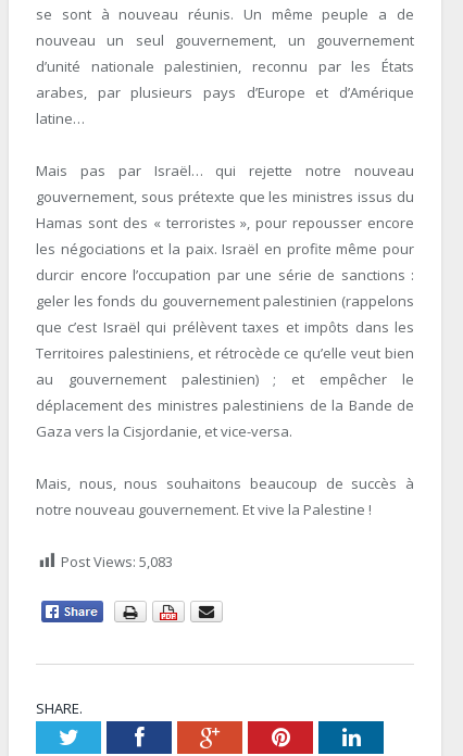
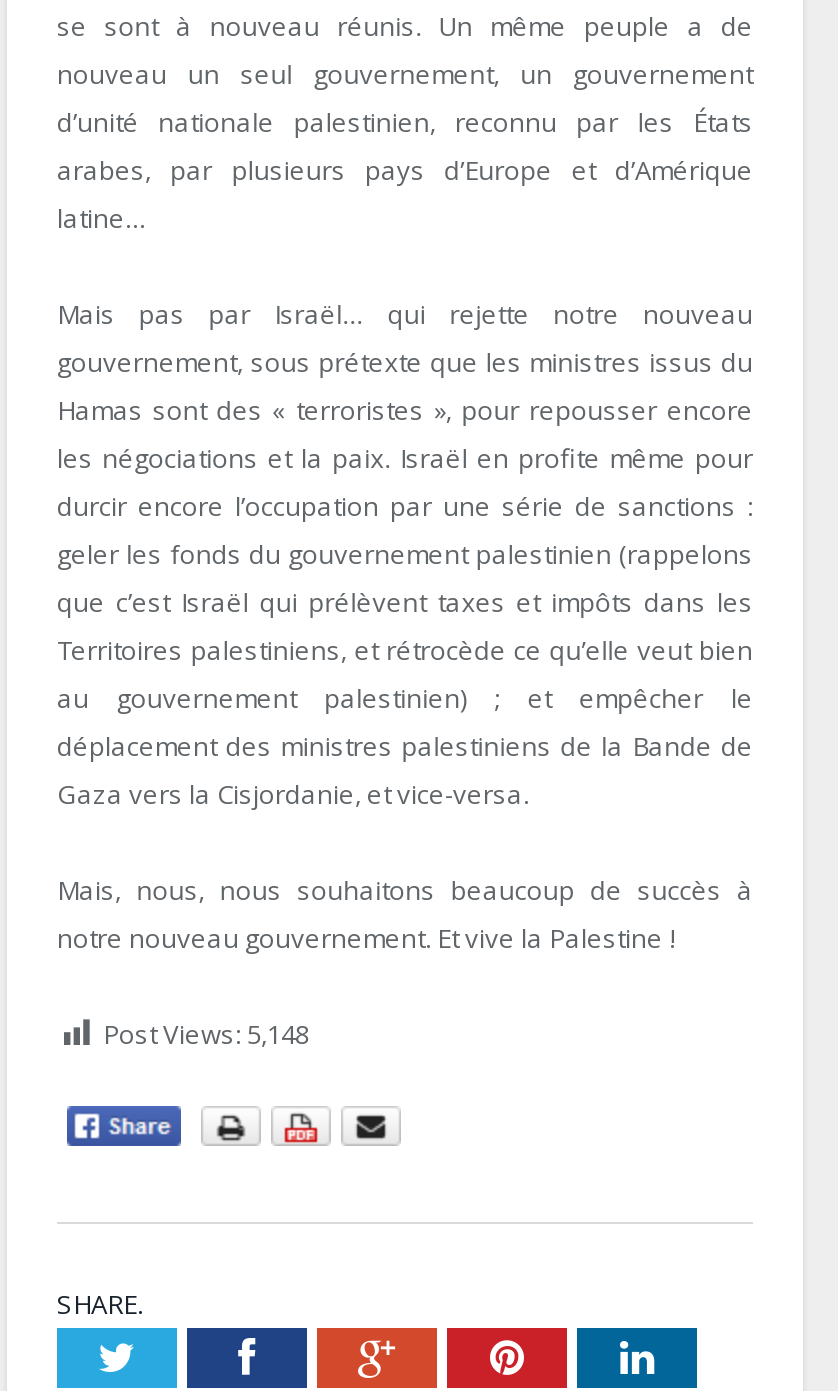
- Post Views: 5,083
+ Post Views: 5,148
